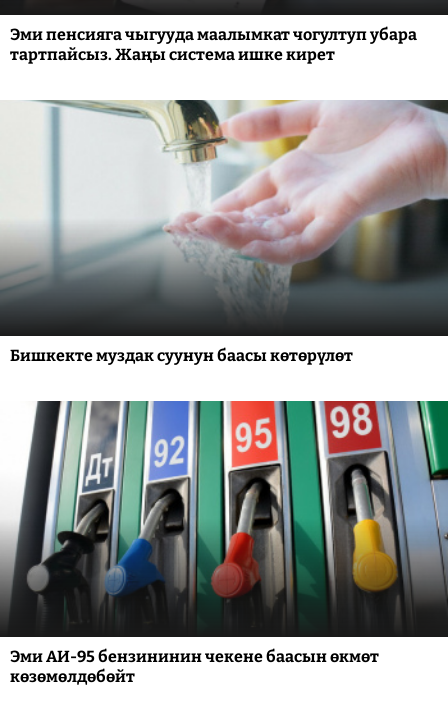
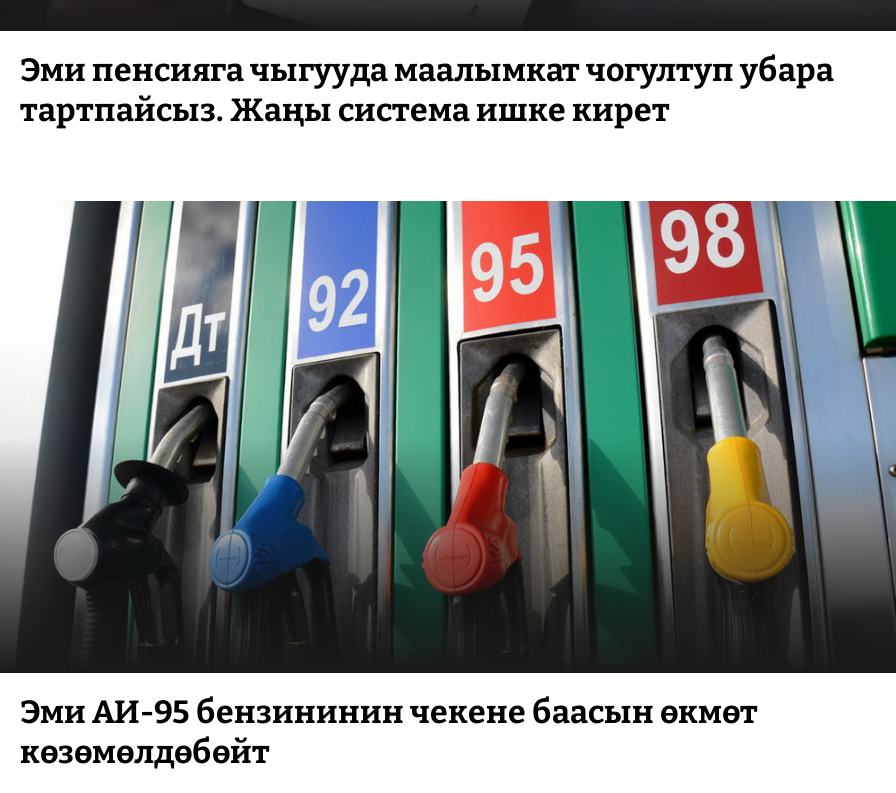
- [image]
- Бишкекте муздак суунун баасы көтөрүлөт
